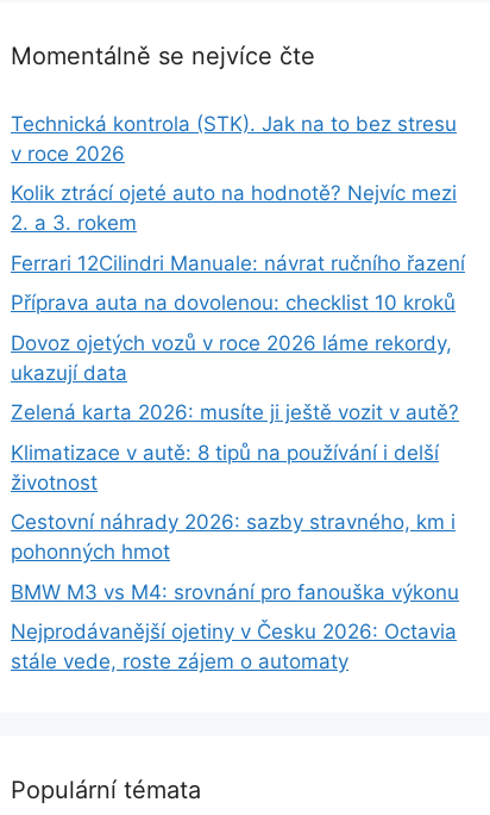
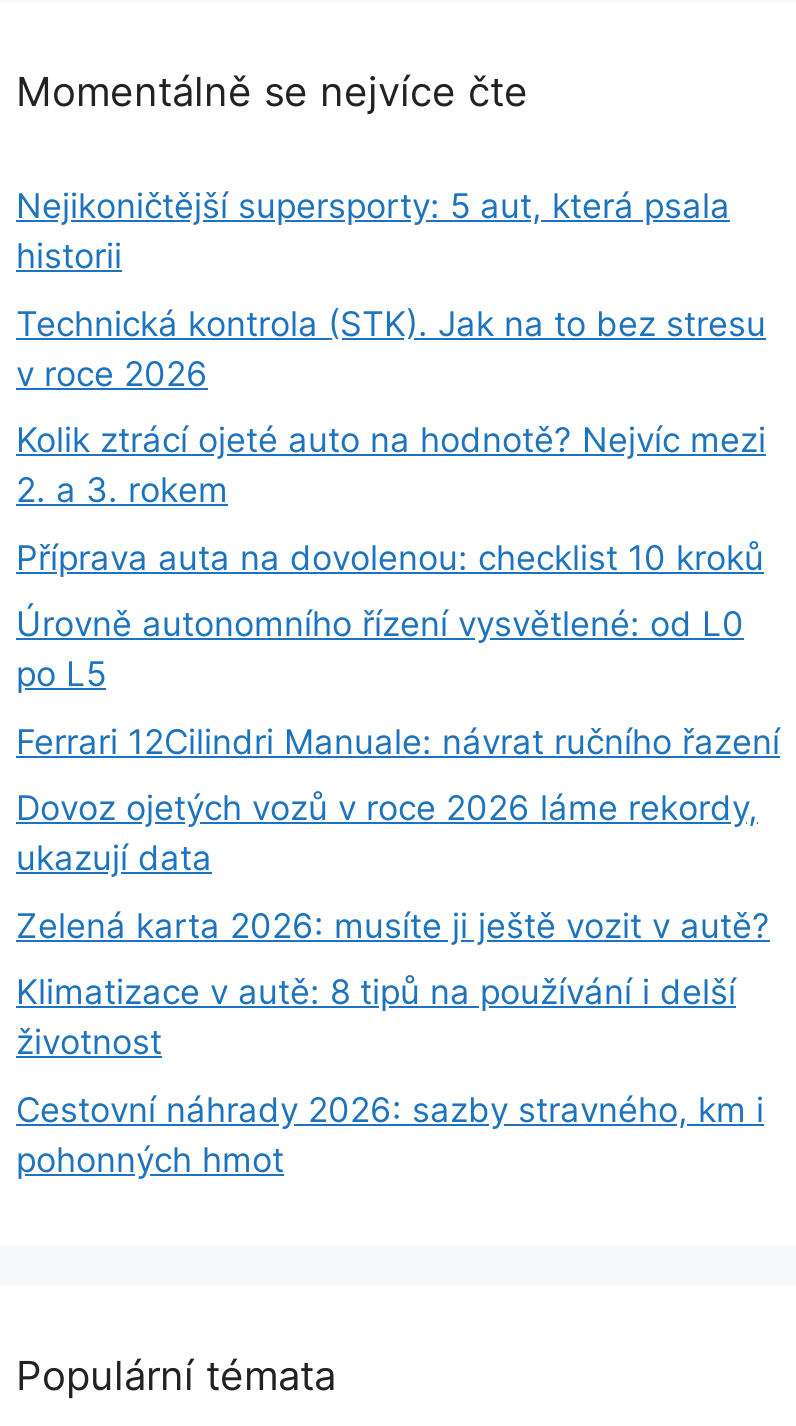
+ Nejikoničtější supersporty: 5 aut, která psala
+ historii

moved down: Technická kontrola (STK). Jak na to bez stresu | v roce 2026 | Kolik ztrácí ojeté auto na hodnotě? Nejvíc mezi | 2. a 3. rokem

+ Úrovně autonomního řízení vysvětlené: od L0
+ po L5

moved down: Ferrari 12Cilindri Manuale: návrat ručního řazení

moved up: Příprava auta na dovolenou: checklist 10 kroků

moved down: Dovoz ojetých vozů v roce 2026 láme rekordy, | ukazují data | Zelená karta 2026: musíte ji ještě vozit v autě? | Klimatizace v autě: 8 tipů na používání i delší | životnost | Cestovní náhrady 2026: sazby stravného, km i | pohonných hmot

- BMW M3 vs M4: srovnání pro fanouška výkonu
- Nejprodávanější ojetiny v Česku 2026: Octavia
- stále vede, roste zájem o automaty
